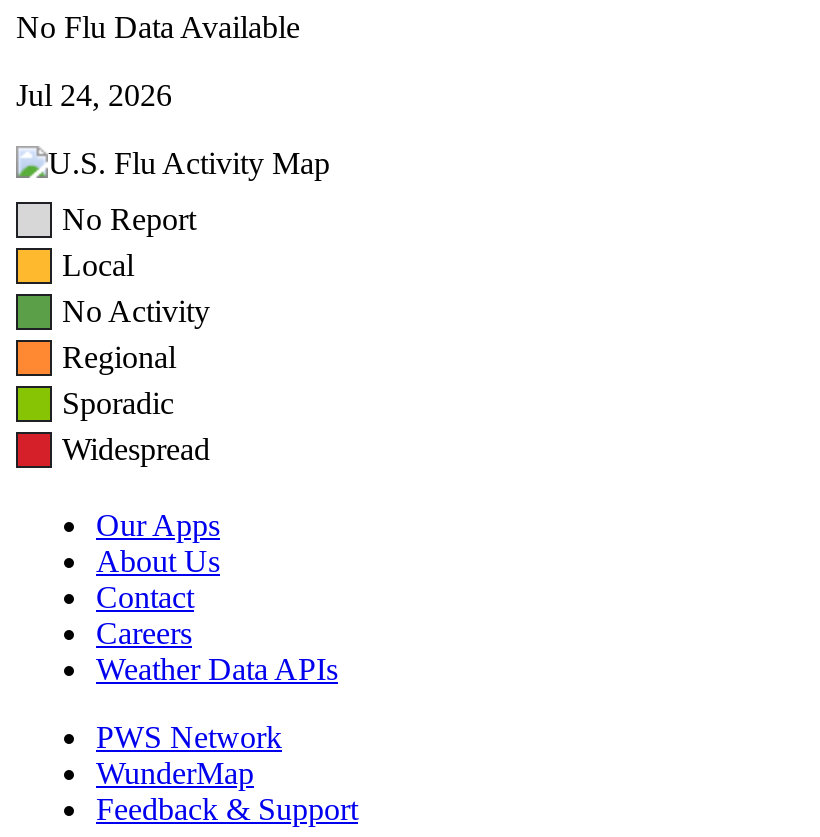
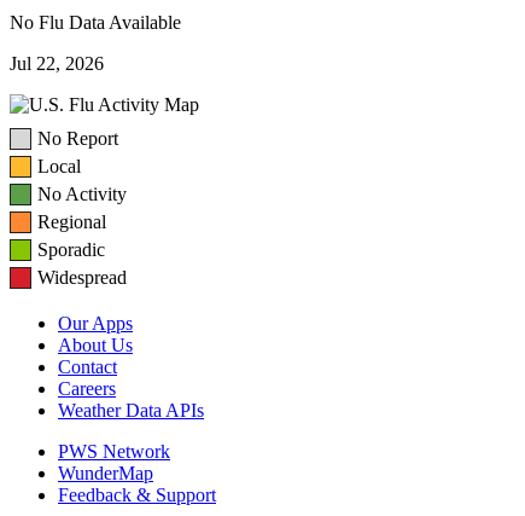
- Jul 24, 2026
+ Jul 22, 2026
